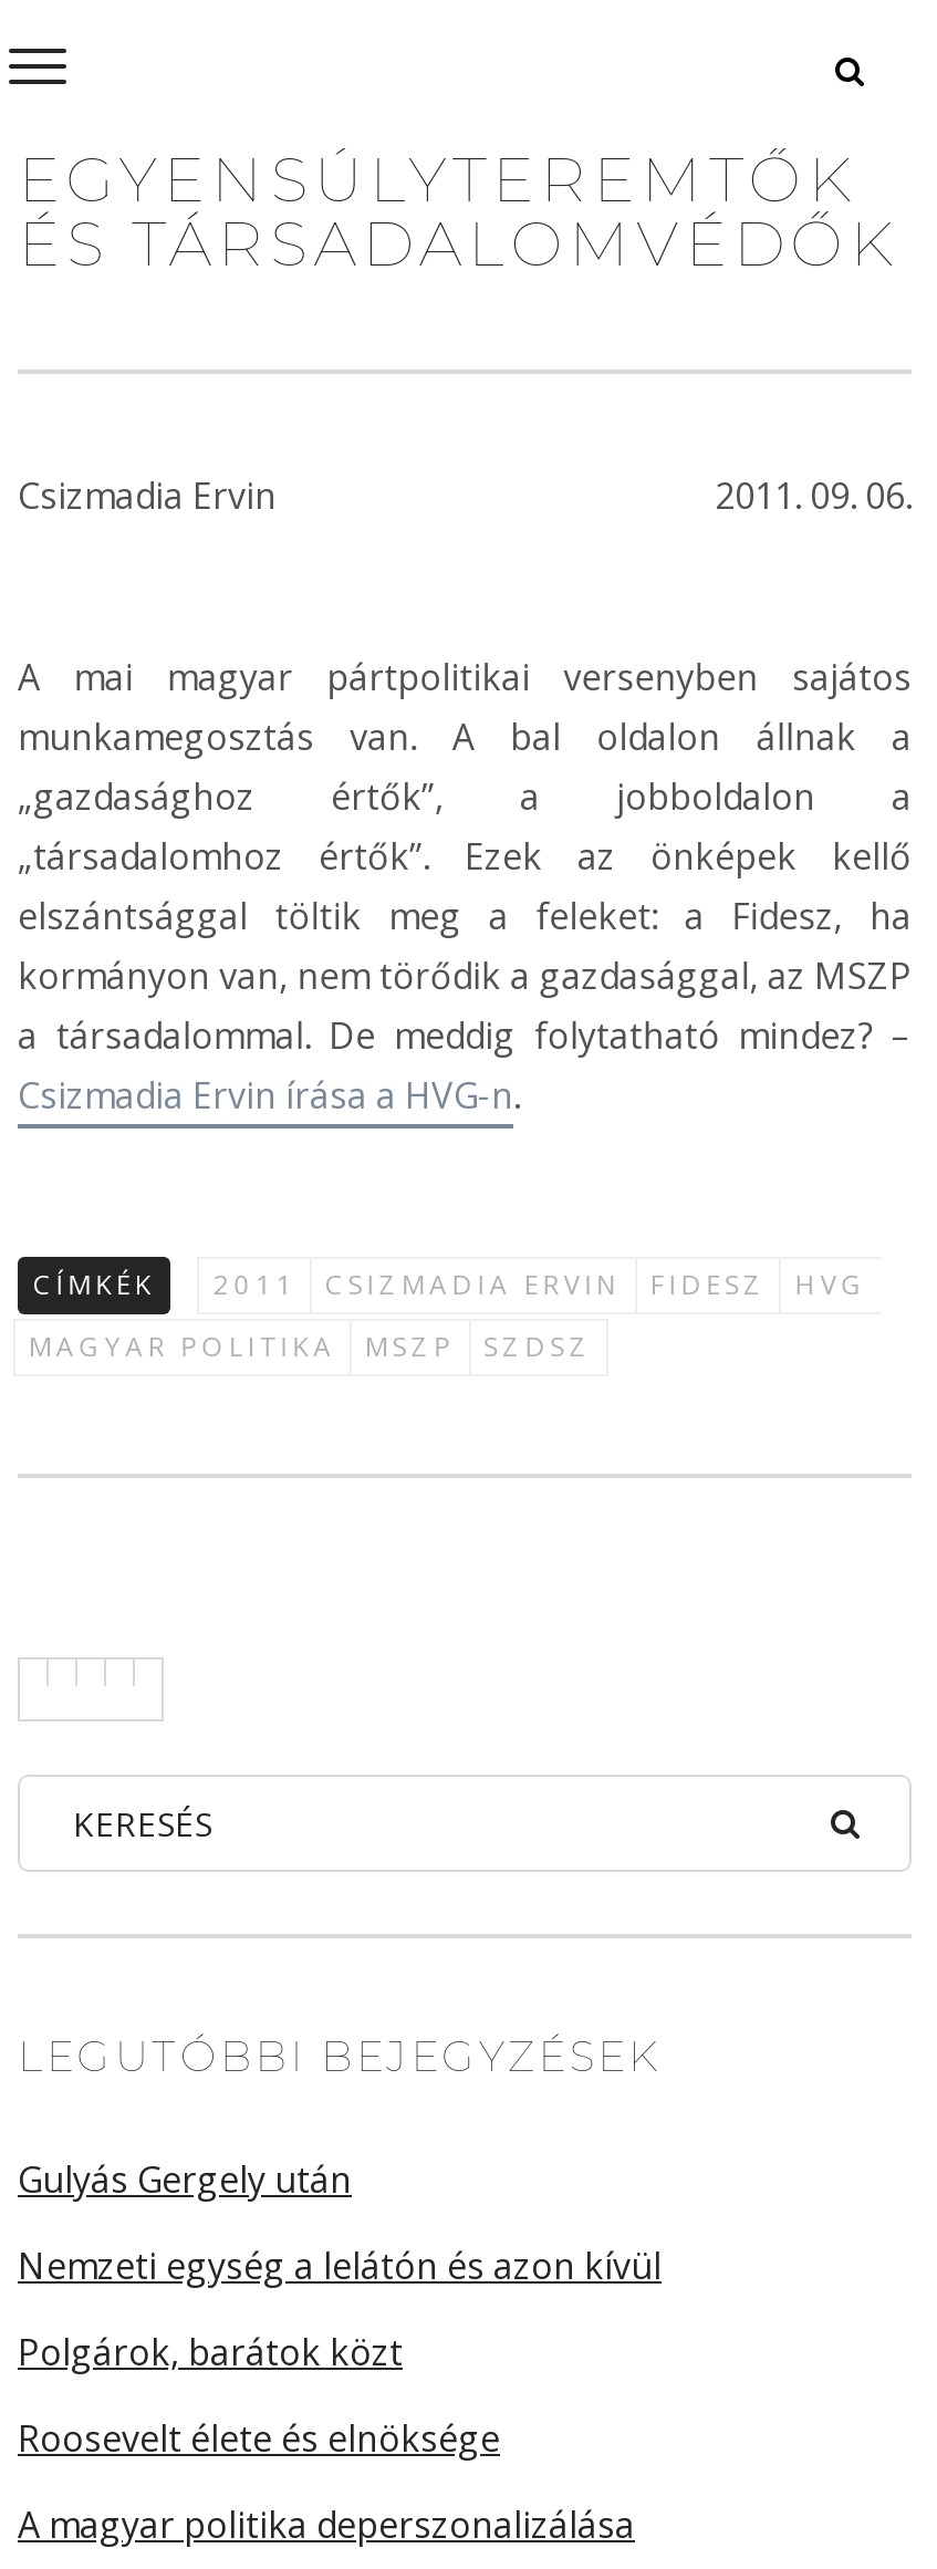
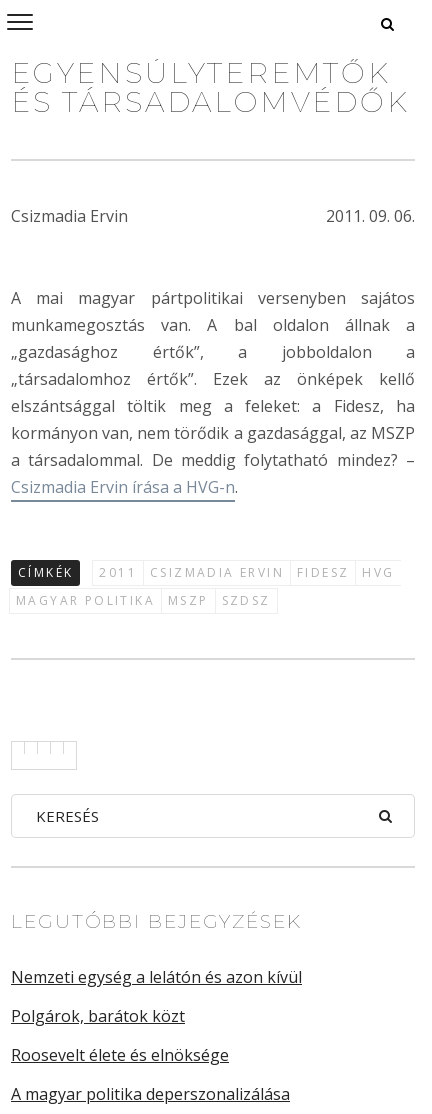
- Gulyás Gergely után
